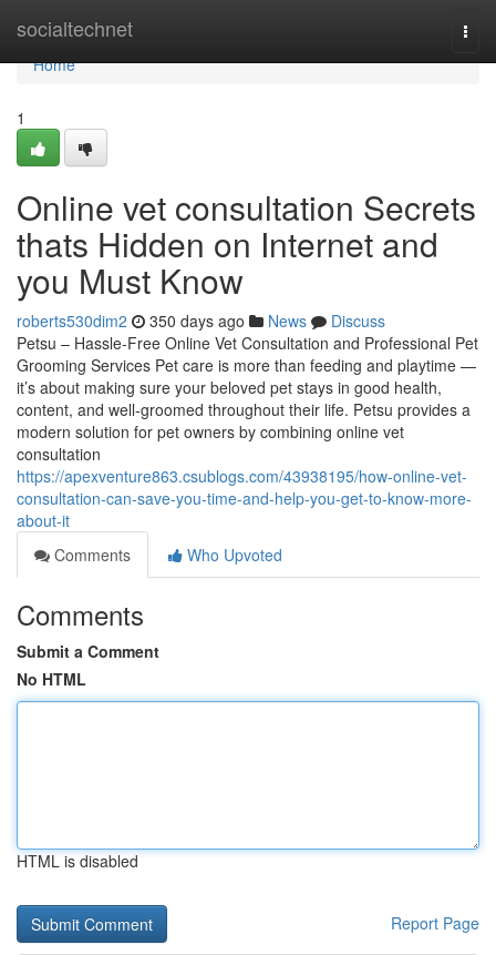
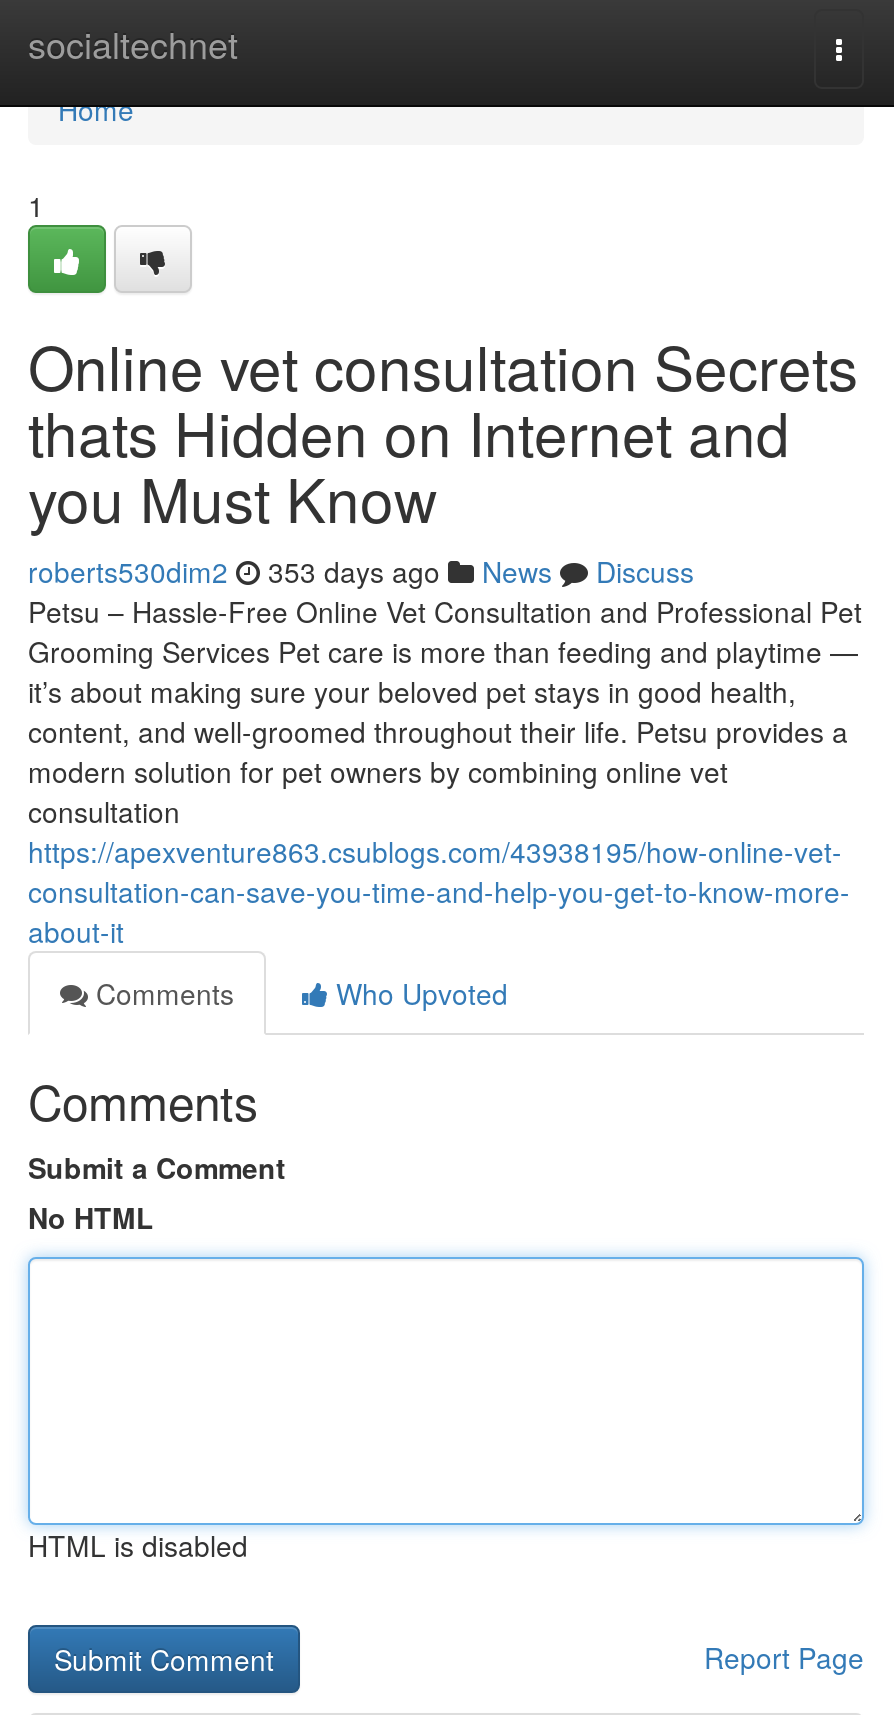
- roberts530dim2 350 days ago News Discuss
+ roberts530dim2 353 days ago News Discuss
